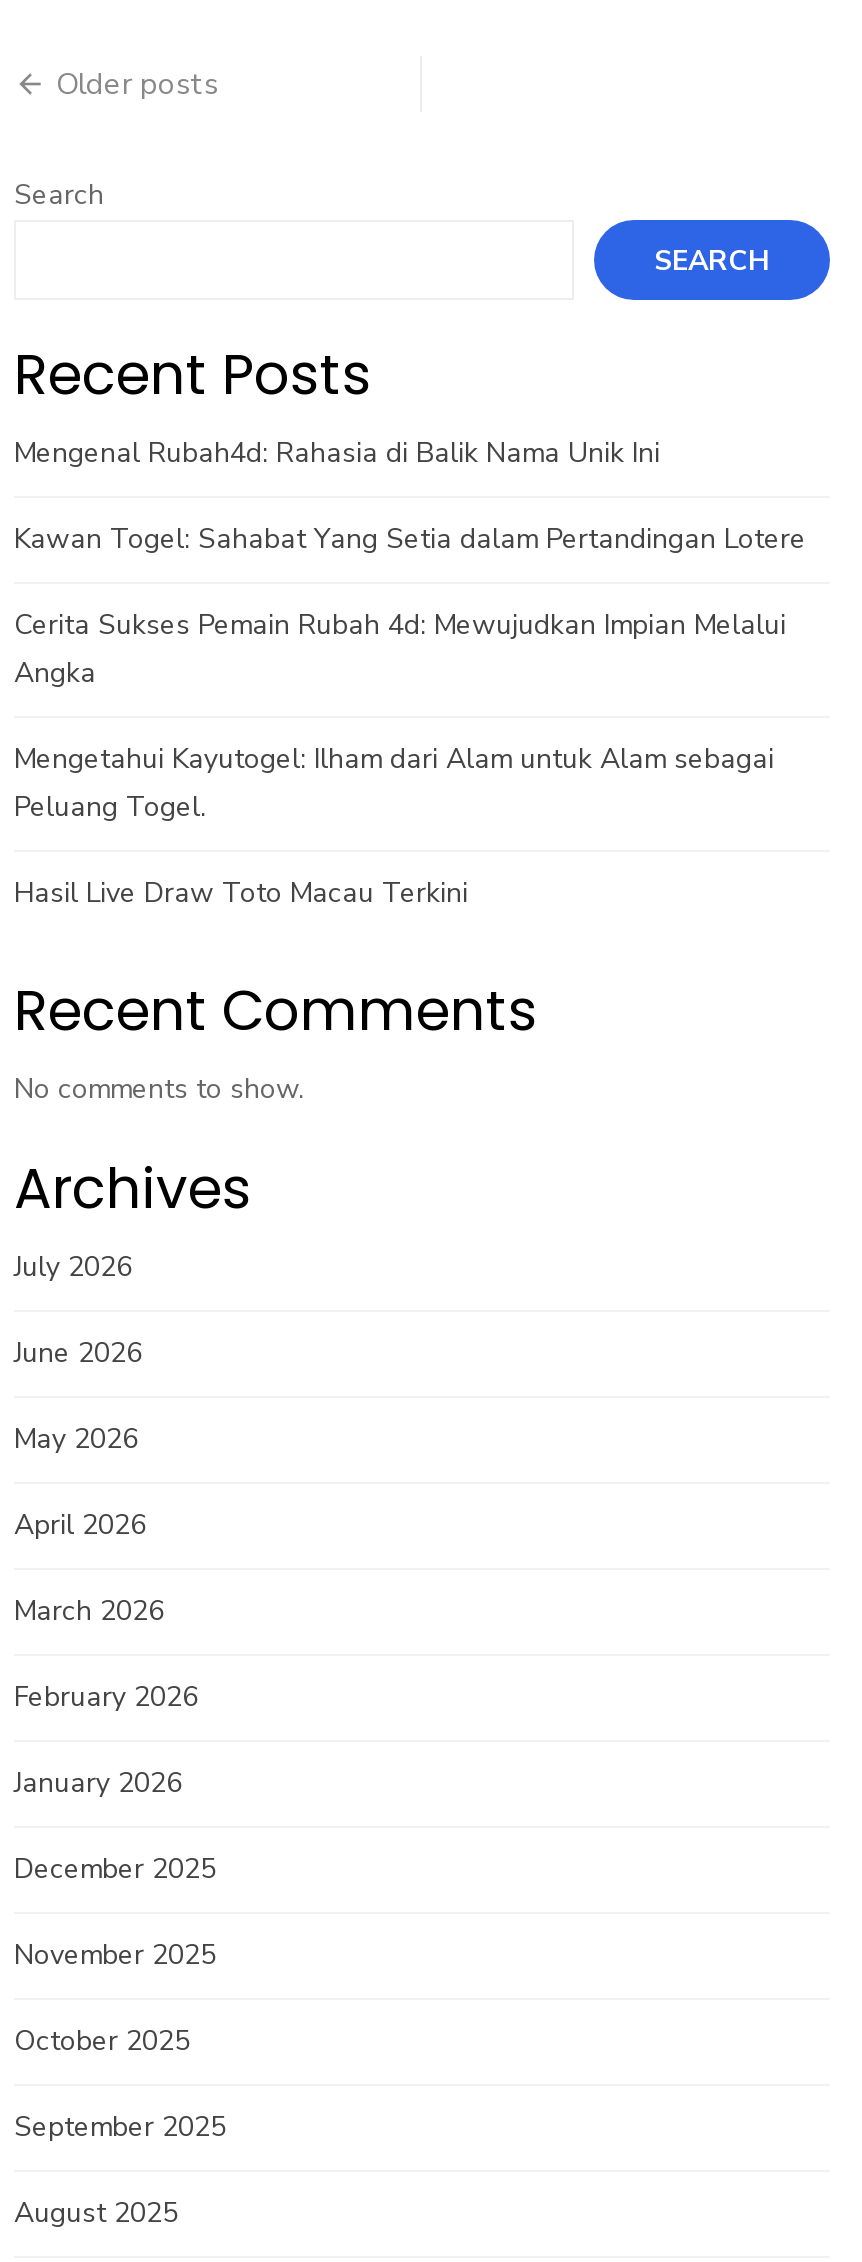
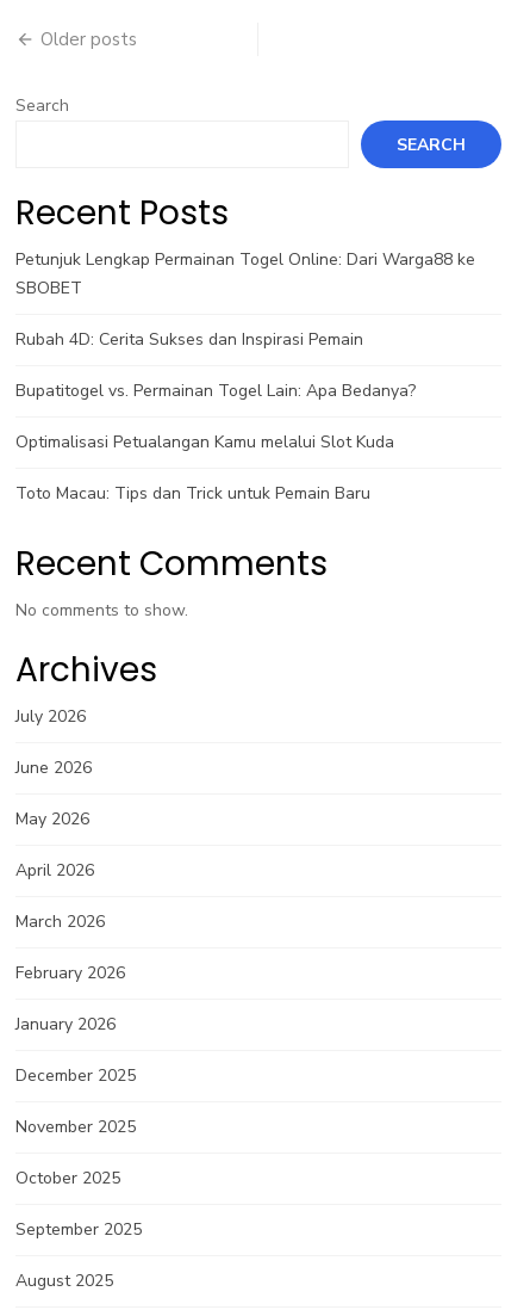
- Mengenal Rubah4d: Rahasia di Balik Nama Unik Ini
+ Petunjuk Lengkap Permainan Togel Online: Dari Warga88 ke
+ SBOBET

- Kawan Togel: Sahabat Yang Setia dalam Pertandingan Lotere
+ Rubah 4D: Cerita Sukses dan Inspirasi Pemain

- Cerita Sukses Pemain Rubah 4d: Mewujudkan Impian Melalui
- Angka
+ Bupatitogel vs. Permainan Togel Lain: Apa Bedanya?

- Mengetahui Kayutogel: Ilham dari Alam untuk Alam sebagai
- Peluang Togel.
+ Optimalisasi Petualangan Kamu melalui Slot Kuda

- Hasil Live Draw Toto Macau Terkini
+ Toto Macau: Tips dan Trick untuk Pemain Baru
